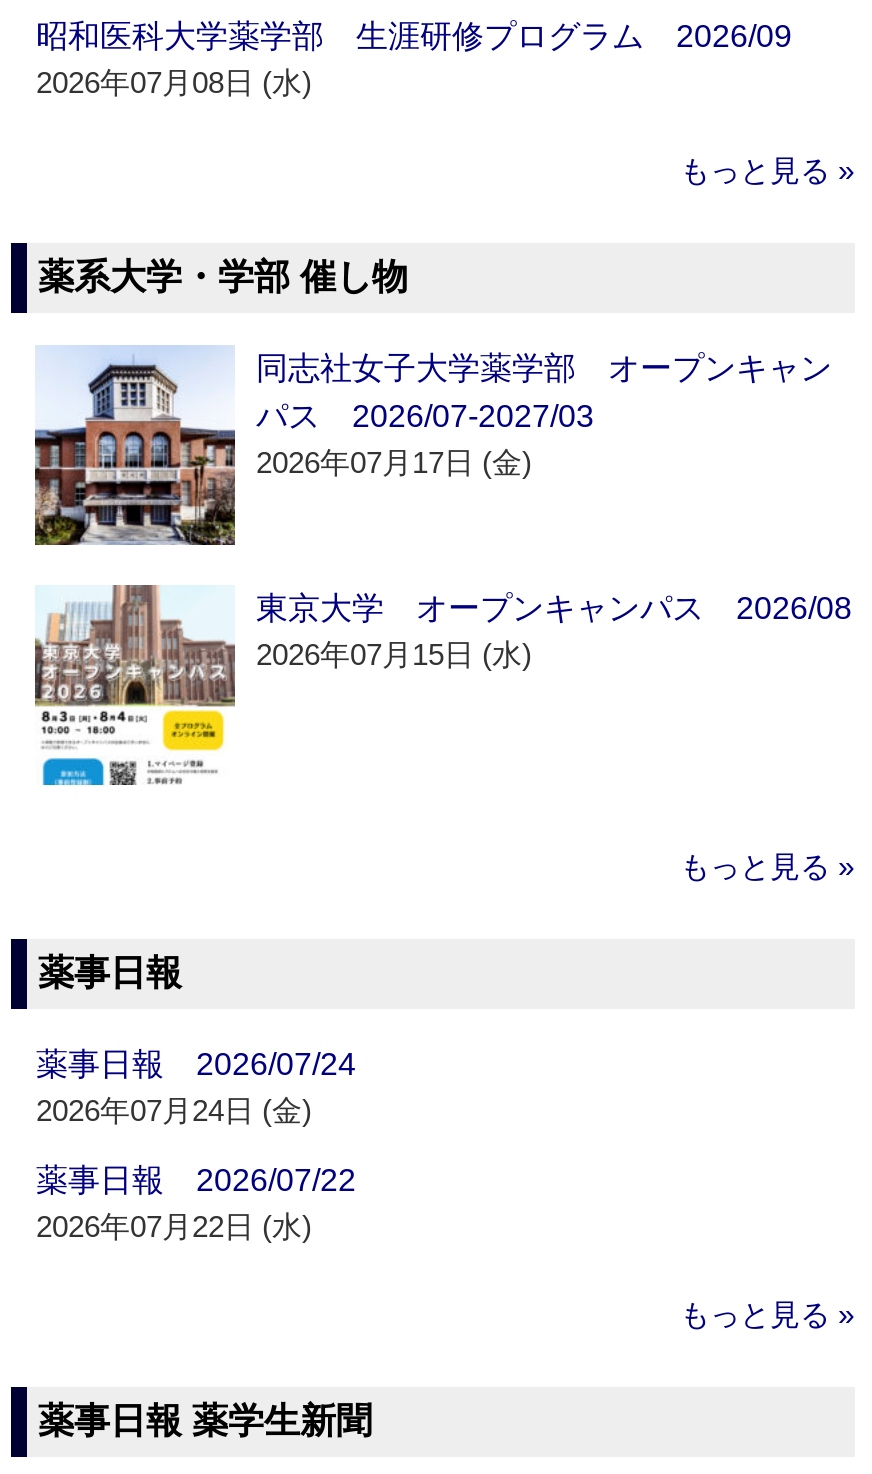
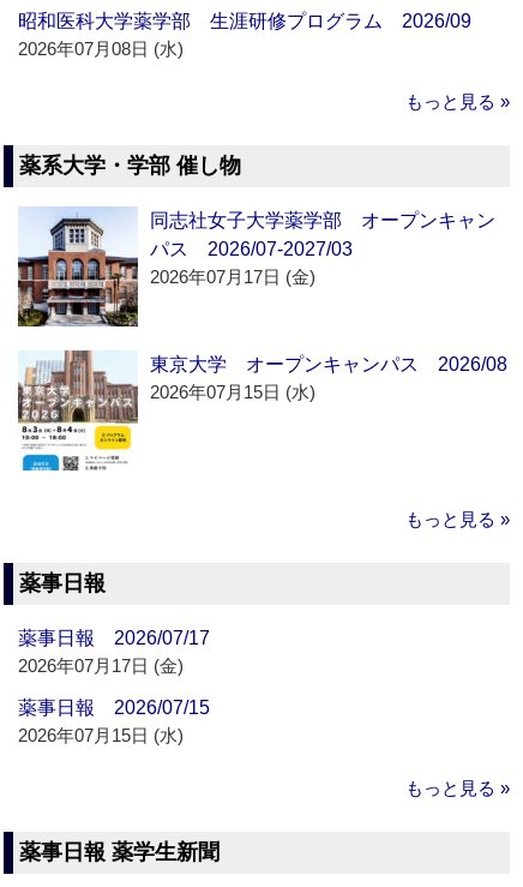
- 薬事日報 2026/07/24
+ 薬事日報 2026/07/17

- 2026年07月24日 (金)
+ 2026年07月17日 (金)

- 薬事日報 2026/07/22
+ 薬事日報 2026/07/15

- 2026年07月22日 (水)
+ 2026年07月15日 (水)
